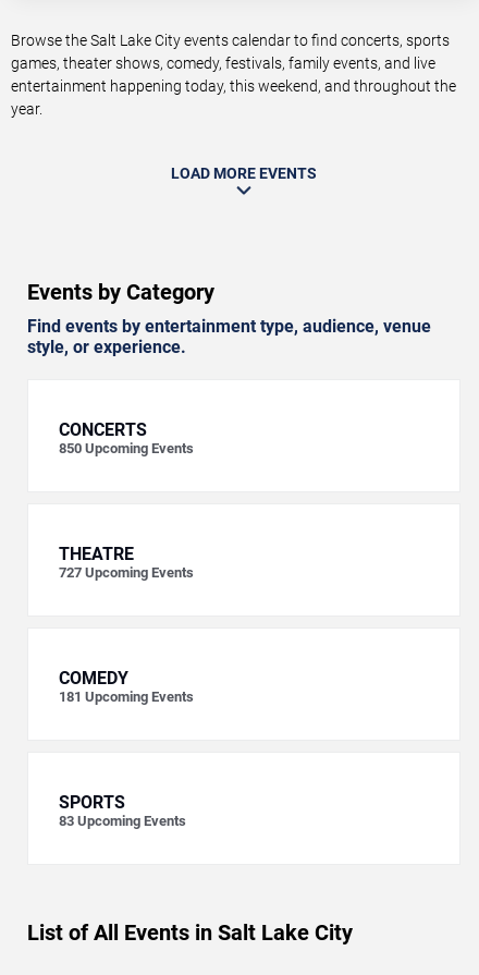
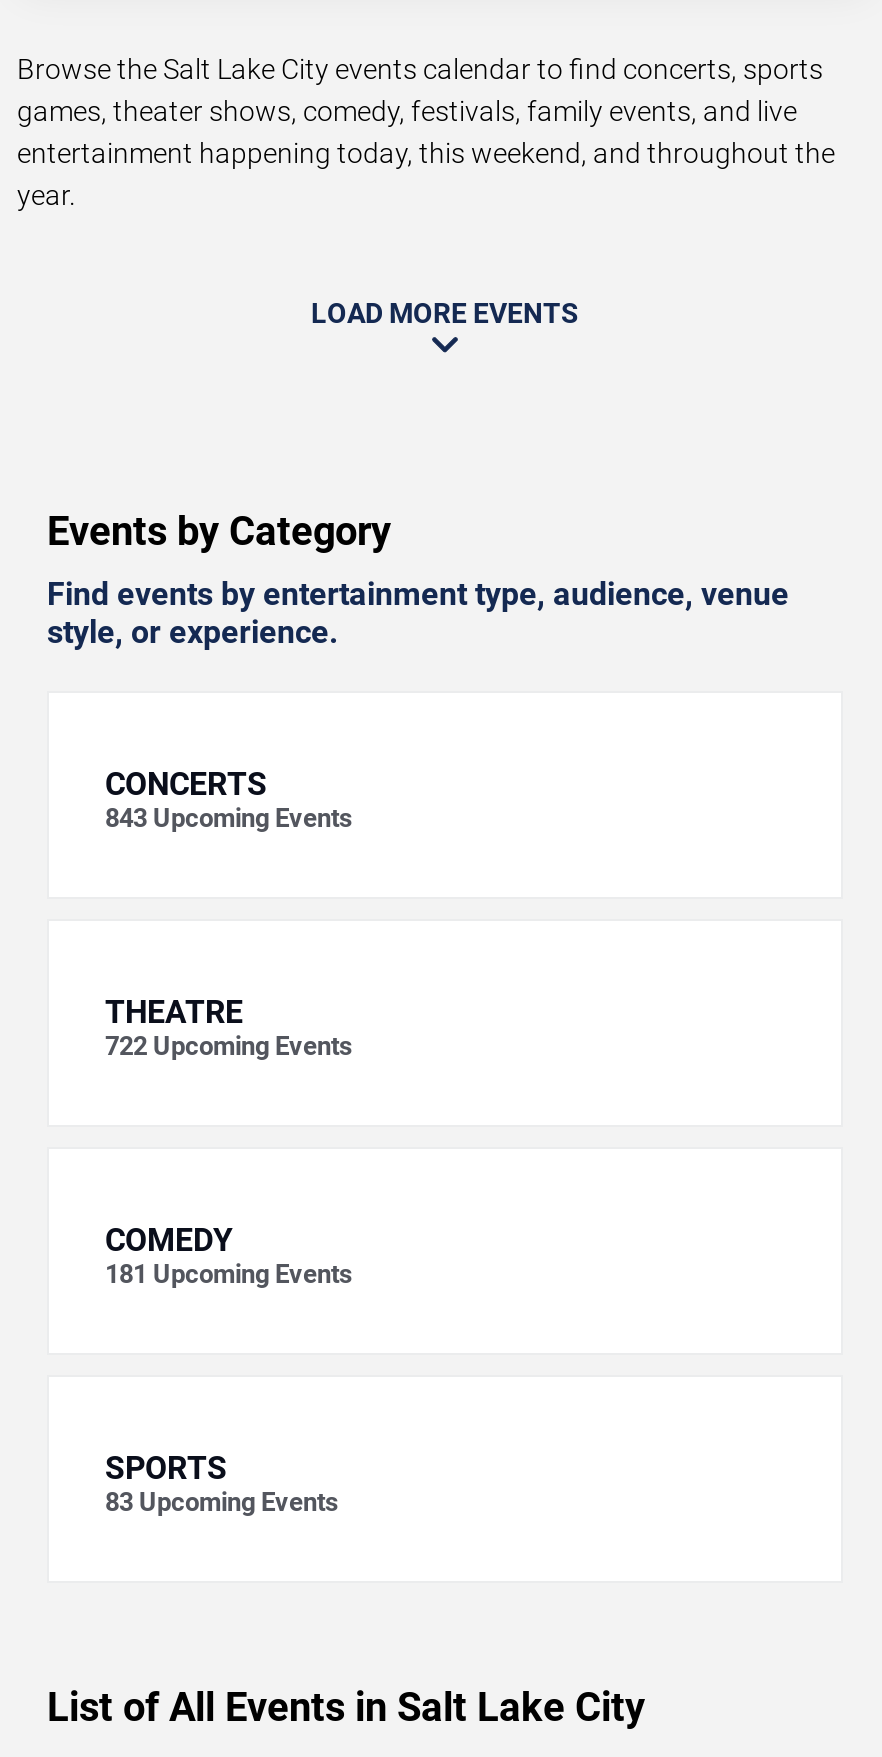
- 850 Upcoming Events
+ 843 Upcoming Events

- 727 Upcoming Events
+ 722 Upcoming Events
